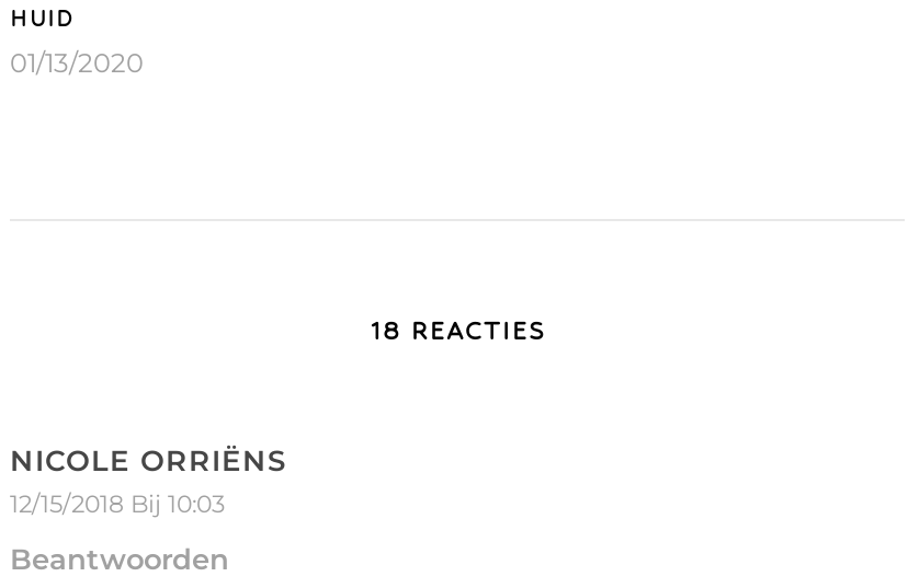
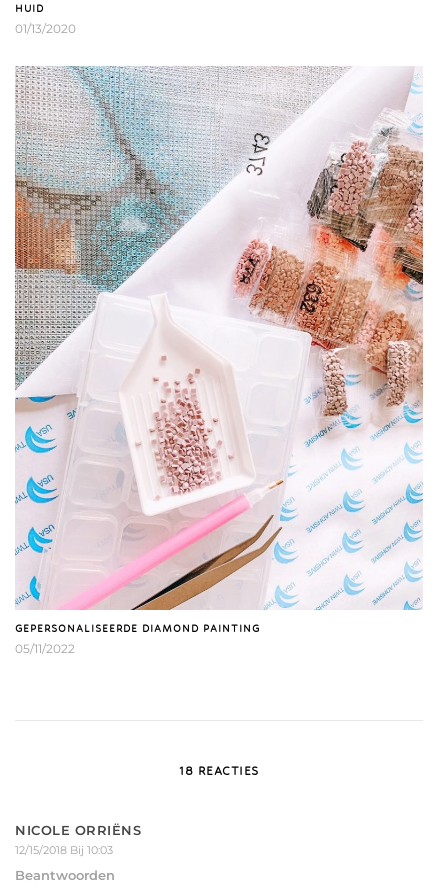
+ [image]
+ GEPERSONALISEERDE DIAMOND PAINTING
+ 05/11/2022
